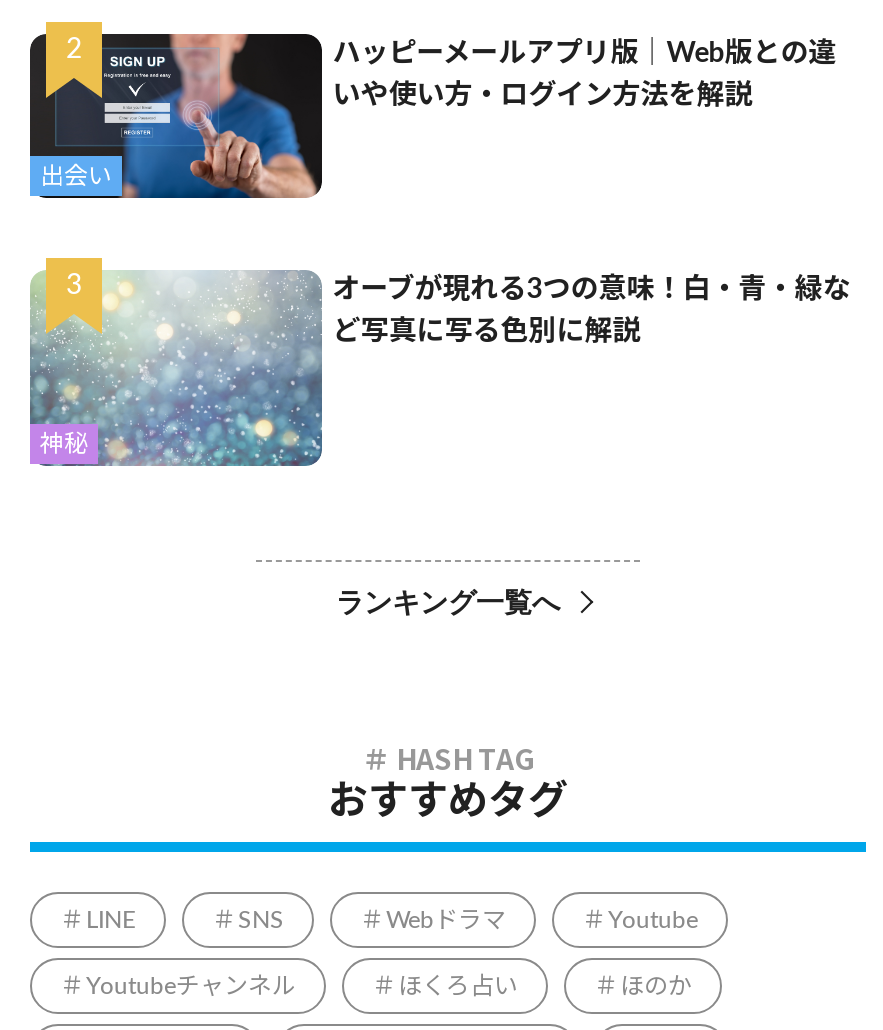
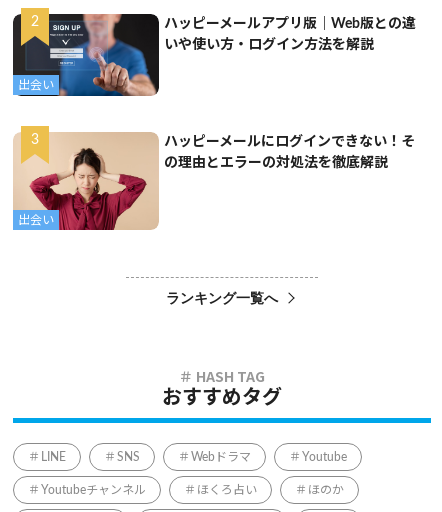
- [image]
- 神秘
+ [image]
+ 出会い

- オーブが現れる3つの意味！白・青・緑な
+ ハッピーメールにログインできない！そ

- ど写真に写る色別に解説
+ の理由とエラーの対処法を徹底解説
